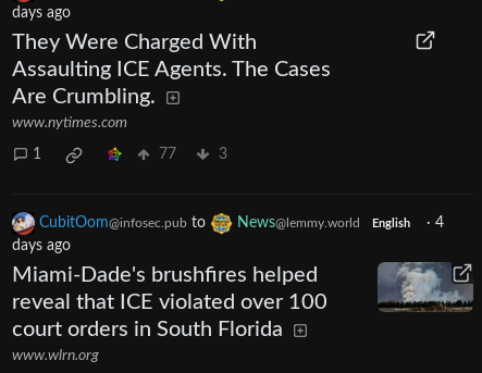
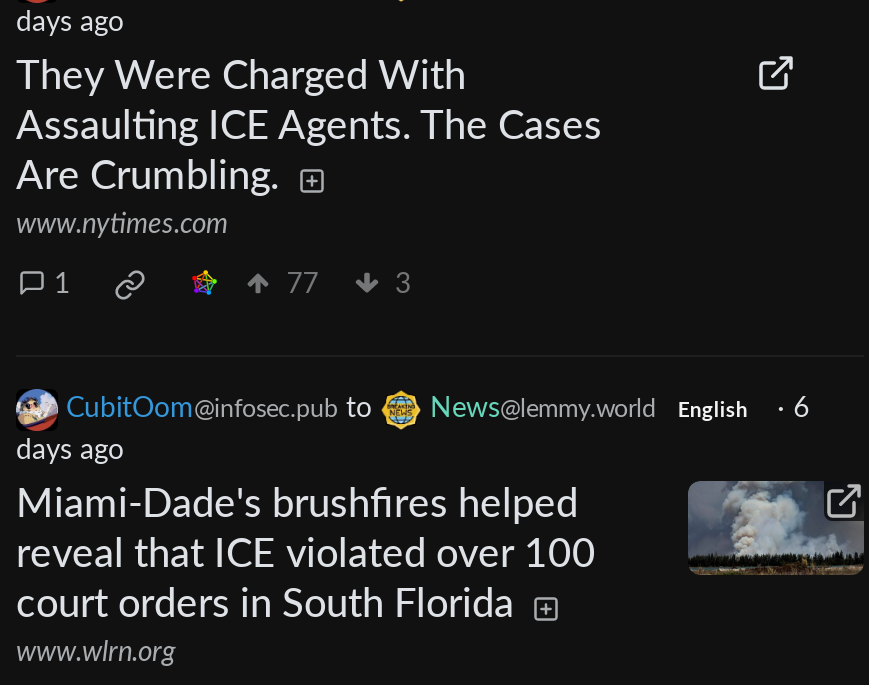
- CubitOom@infosec.pub to News@lemmy.world English · 4
+ CubitOom@infosec.pub to News@lemmy.world English · 6
